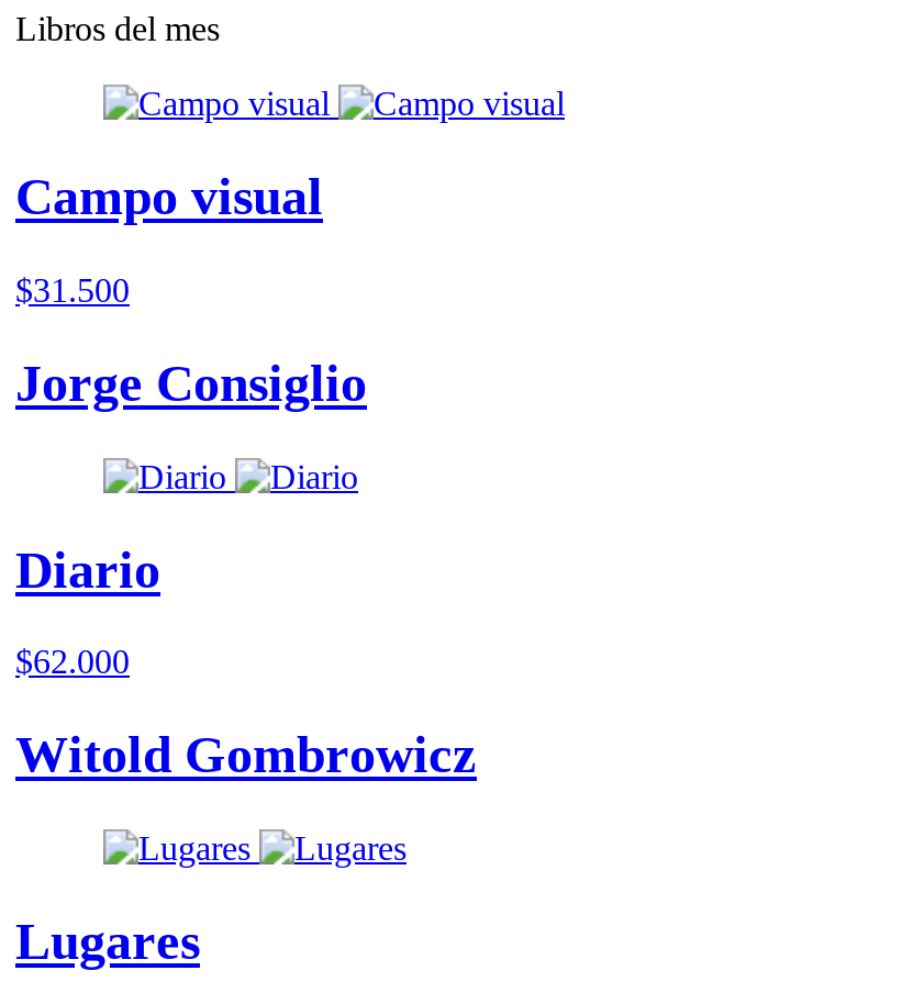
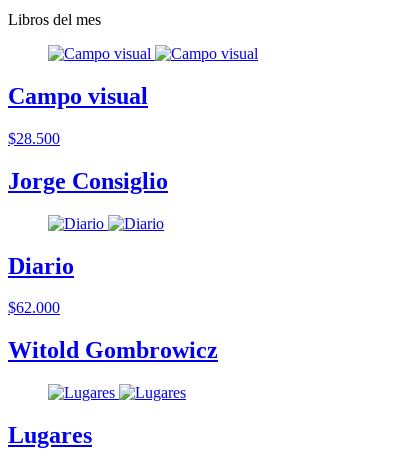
- $31.500
+ $28.500
